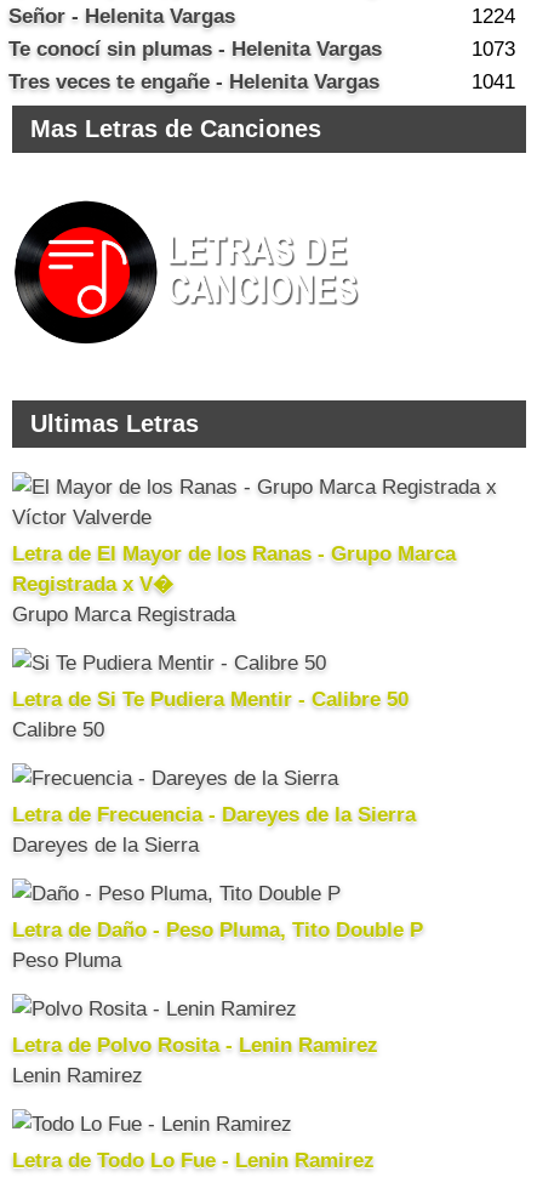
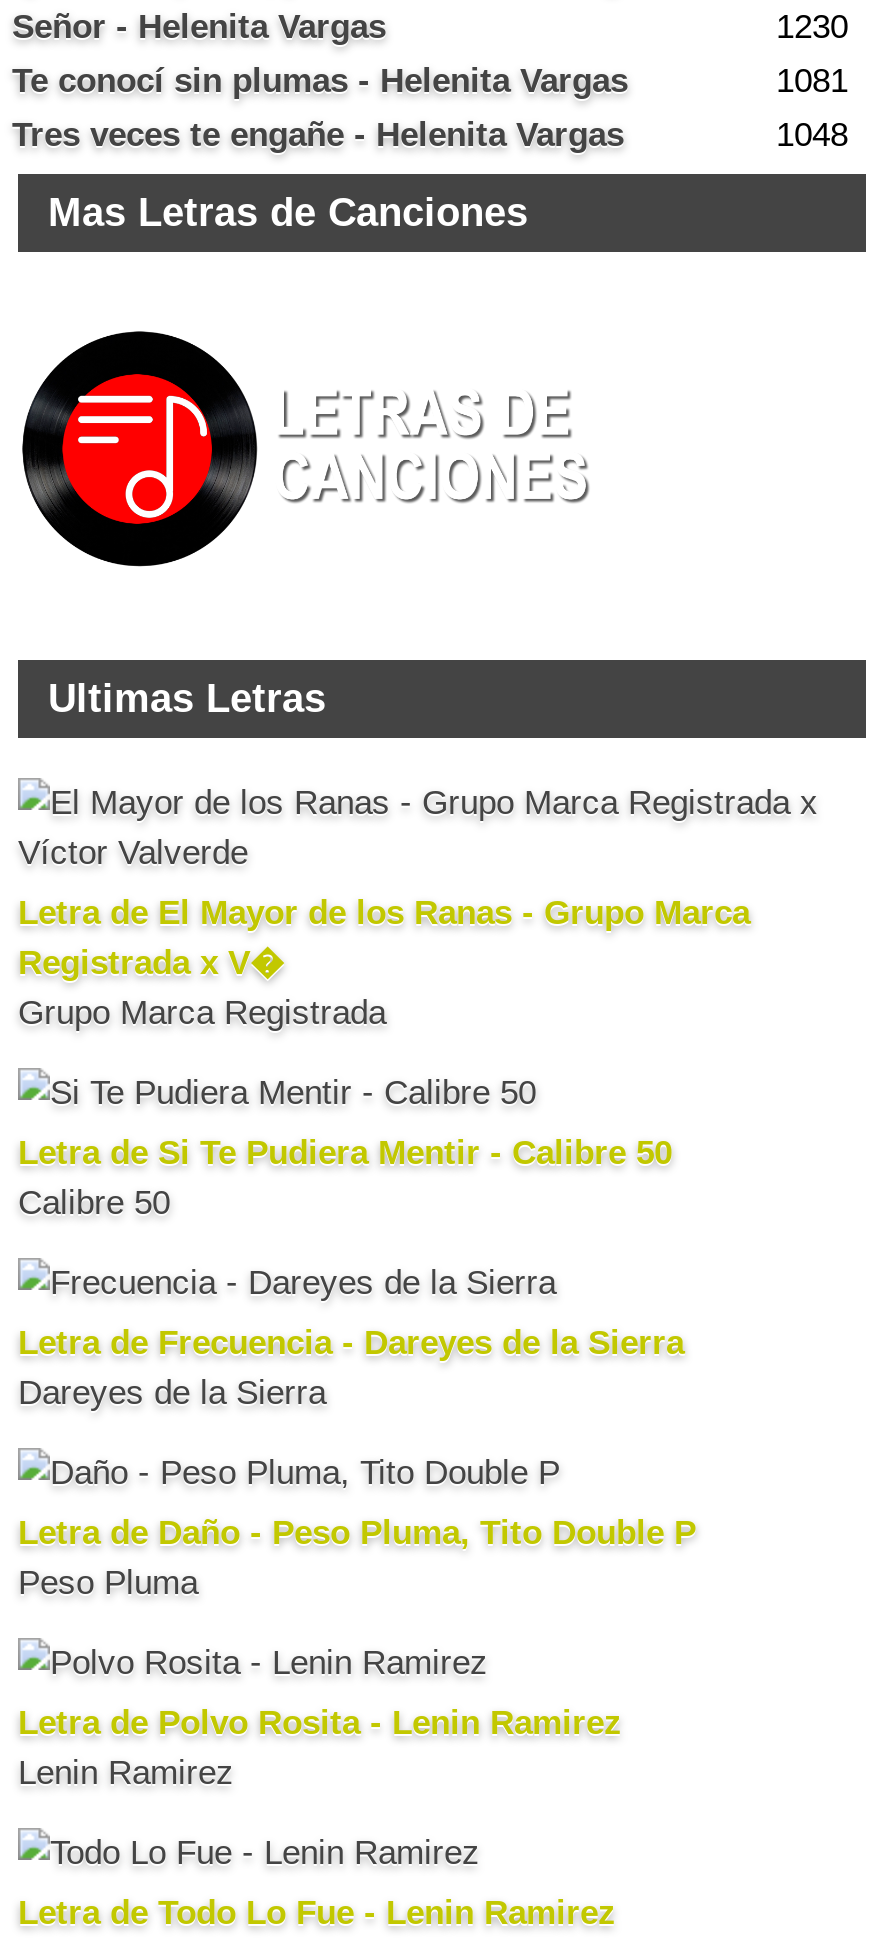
- 1224
+ 1230

- 1073
+ 1081

- 1041
+ 1048
